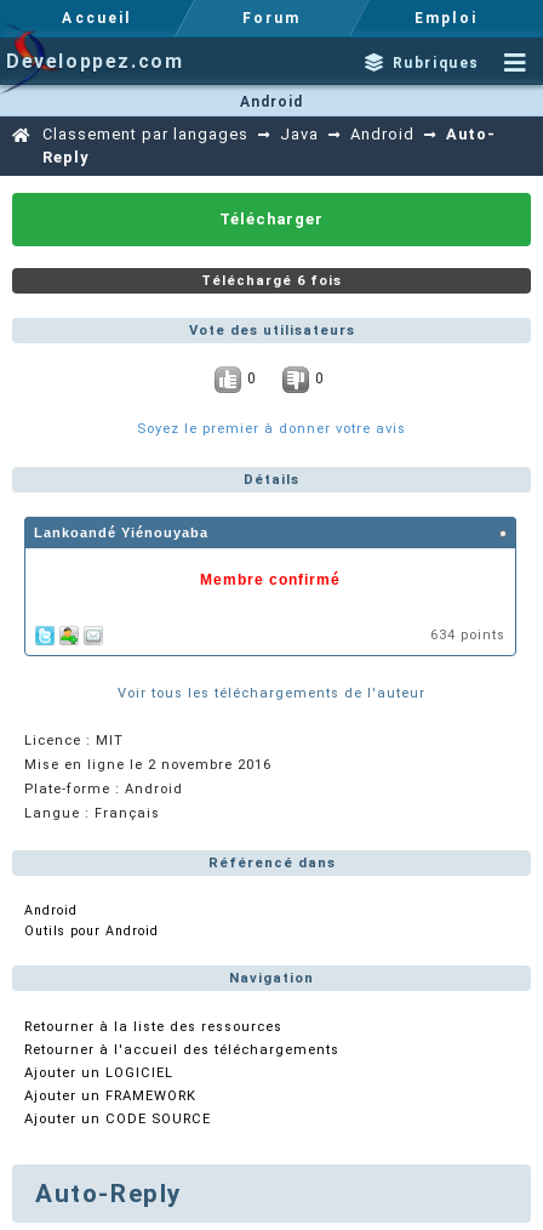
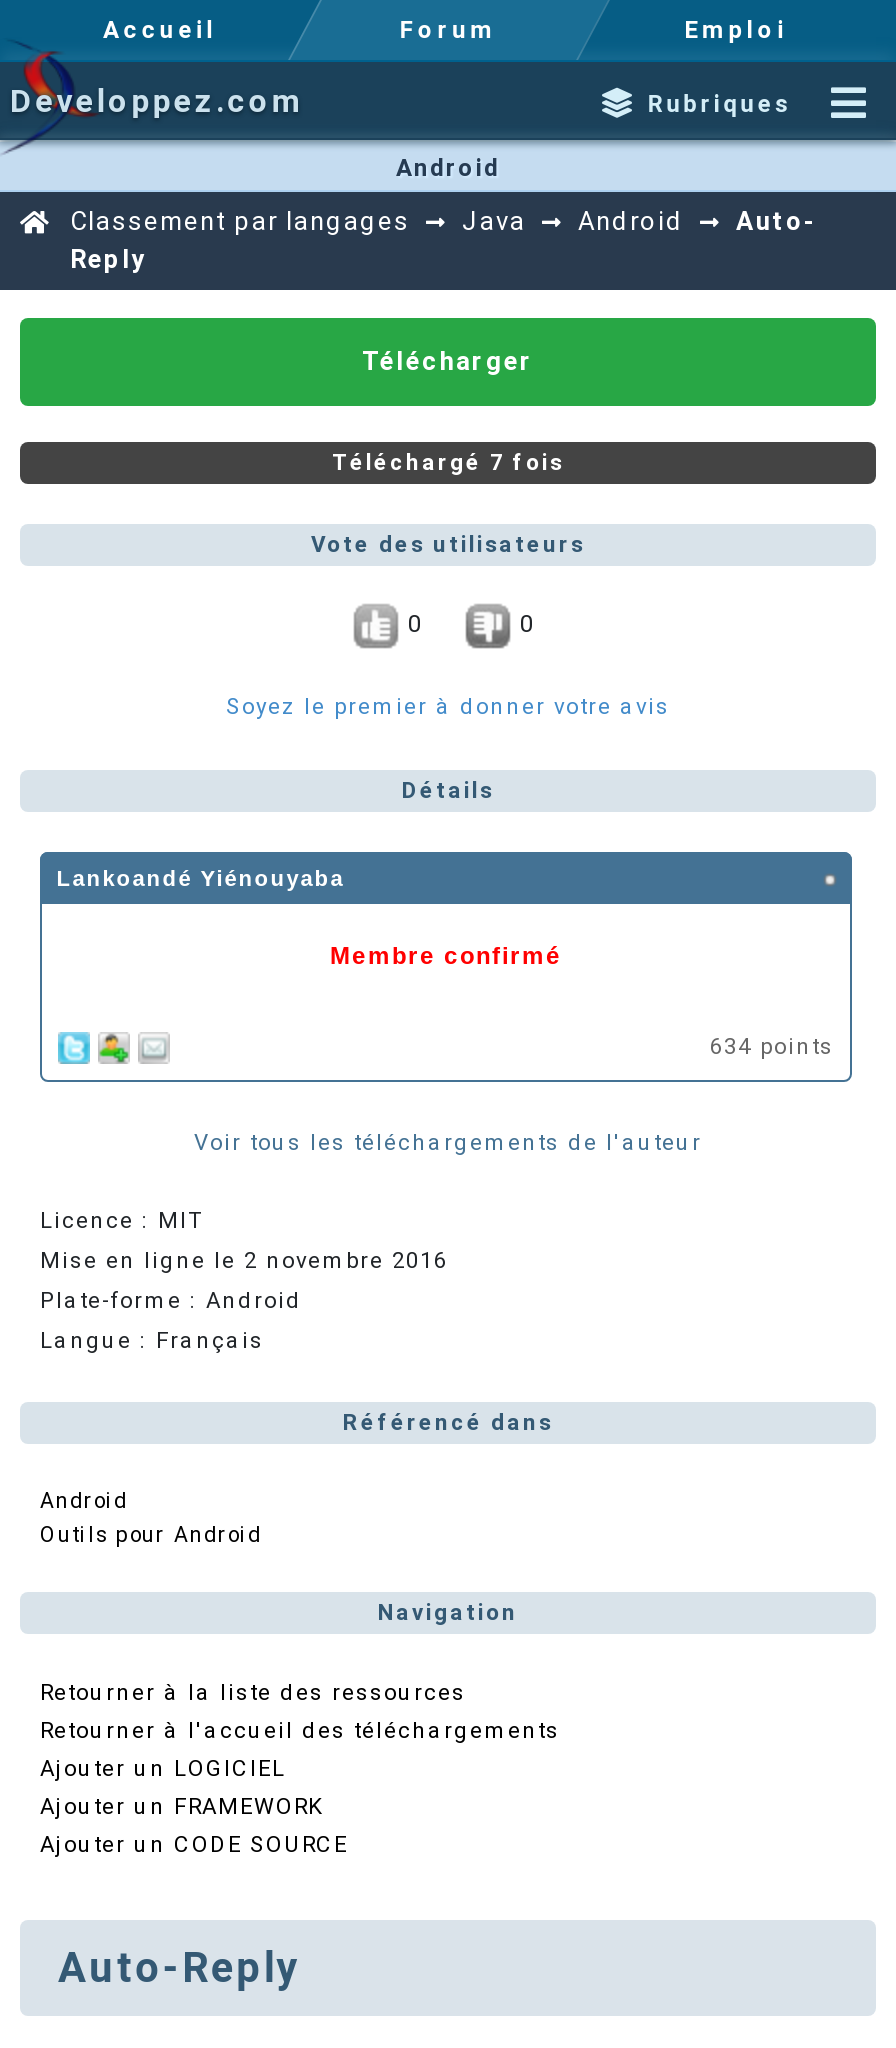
- Téléchargé 6 fois
+ Téléchargé 7 fois
